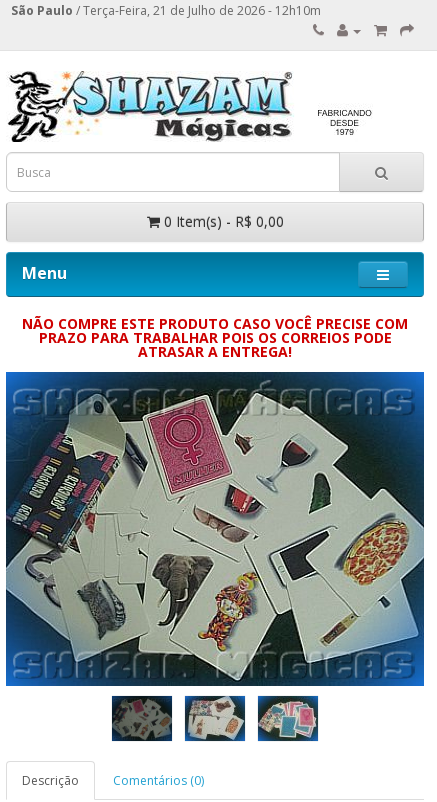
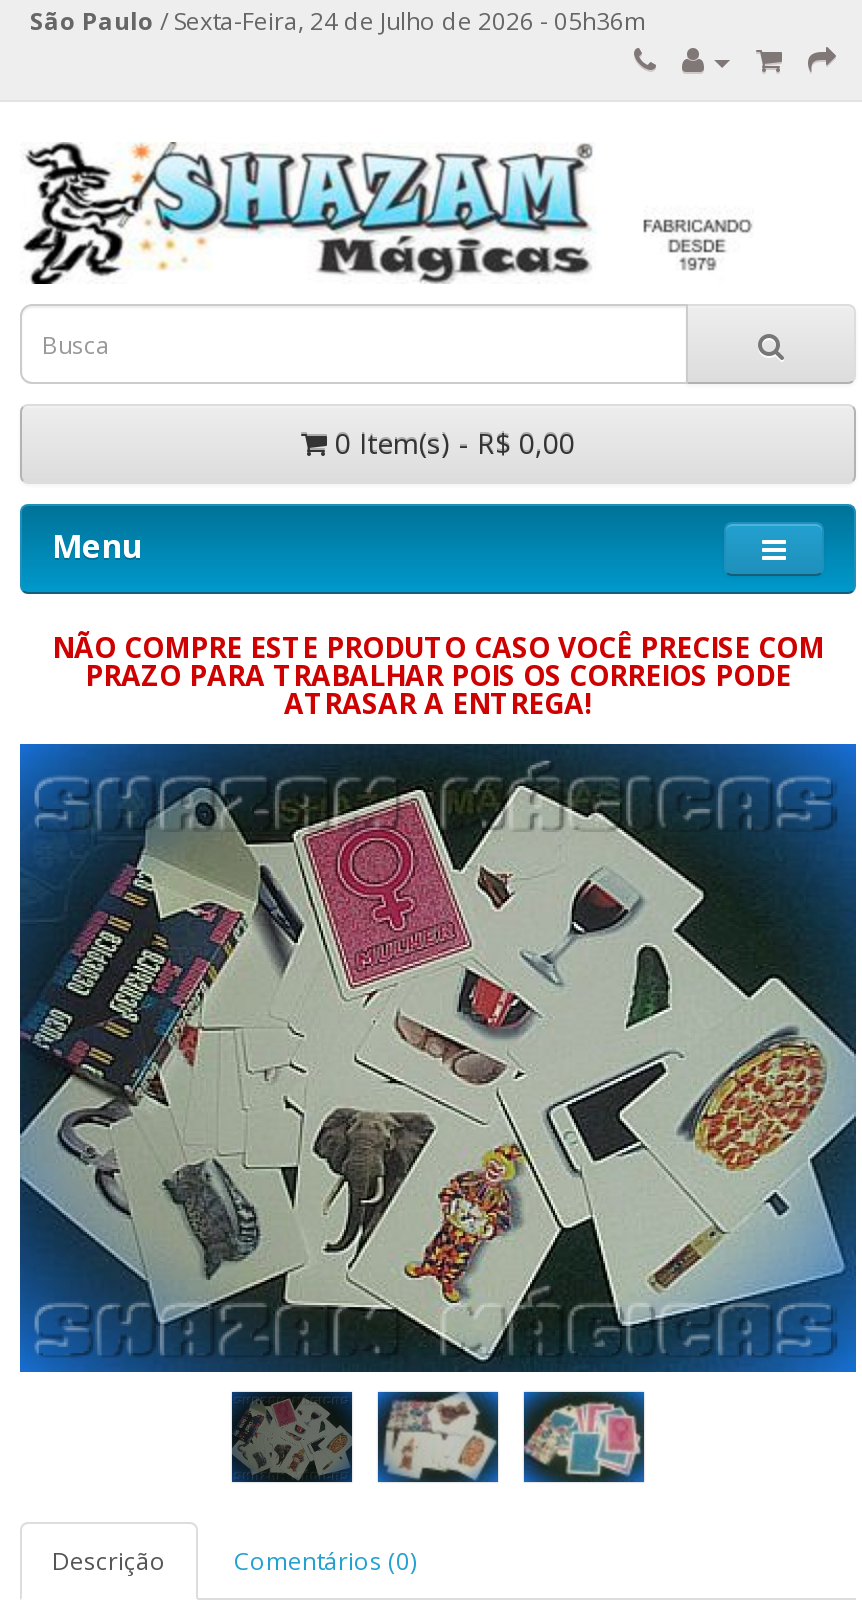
- São Paulo / Terça-Feira, 21 de Julho de 2026 - 12h10m
+ São Paulo / Sexta-Feira, 24 de Julho de 2026 - 05h36m
